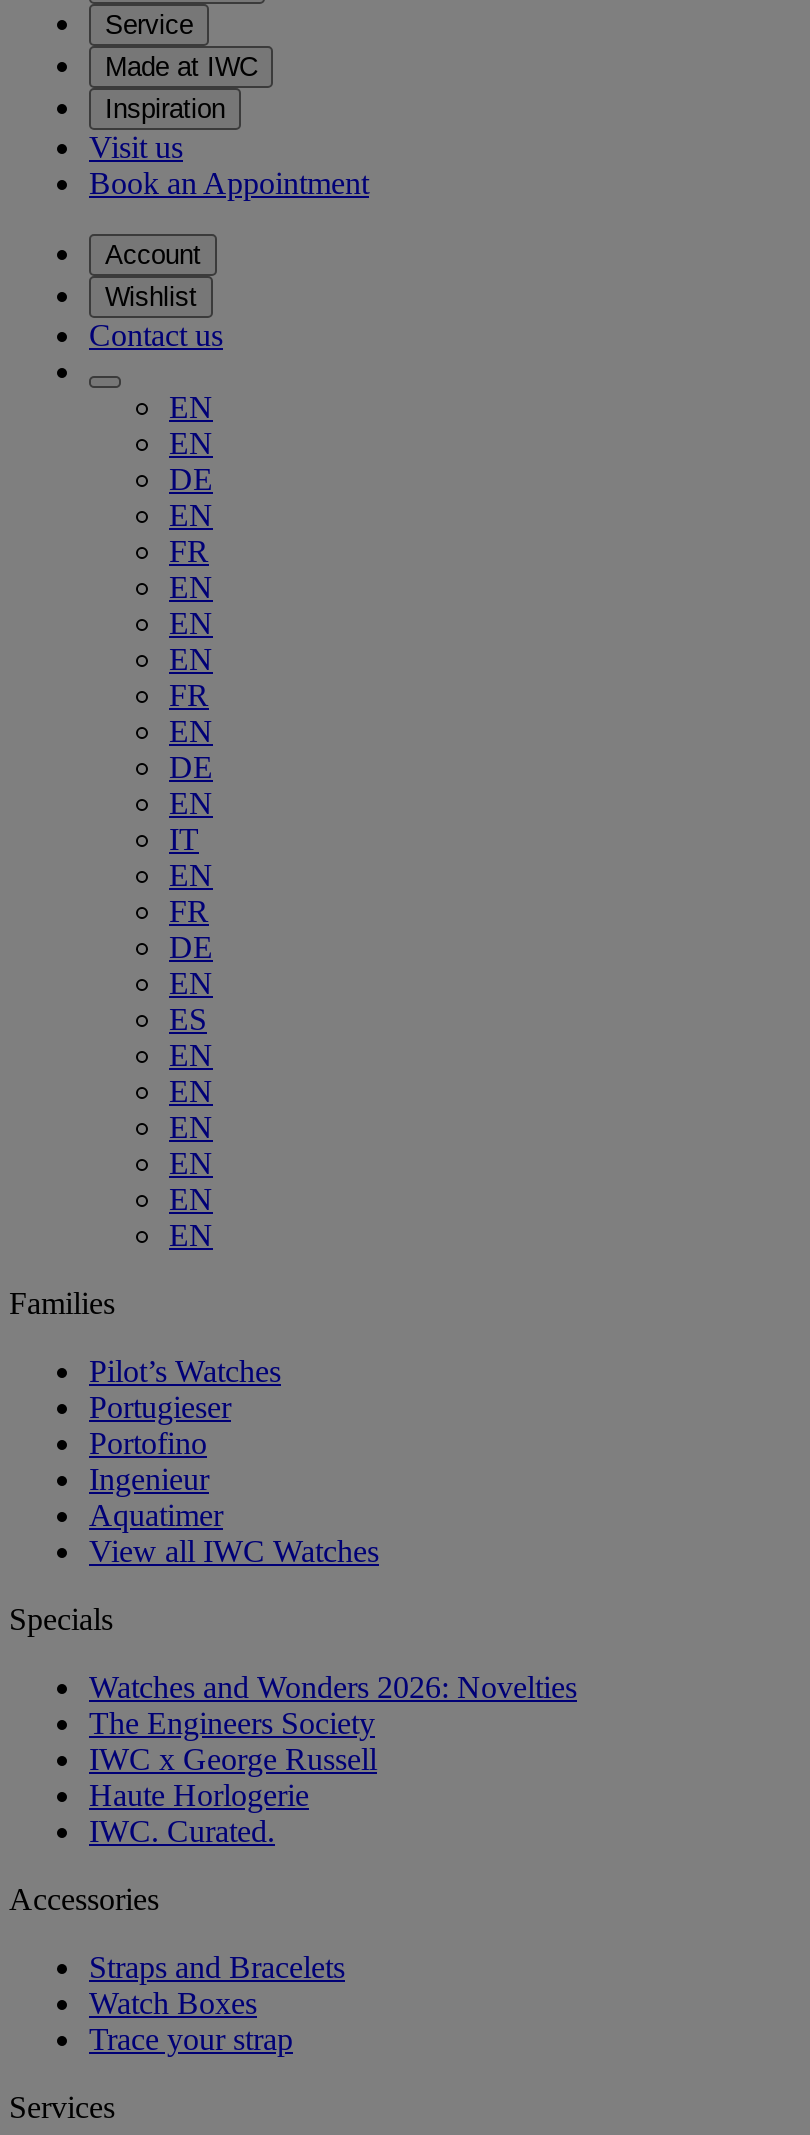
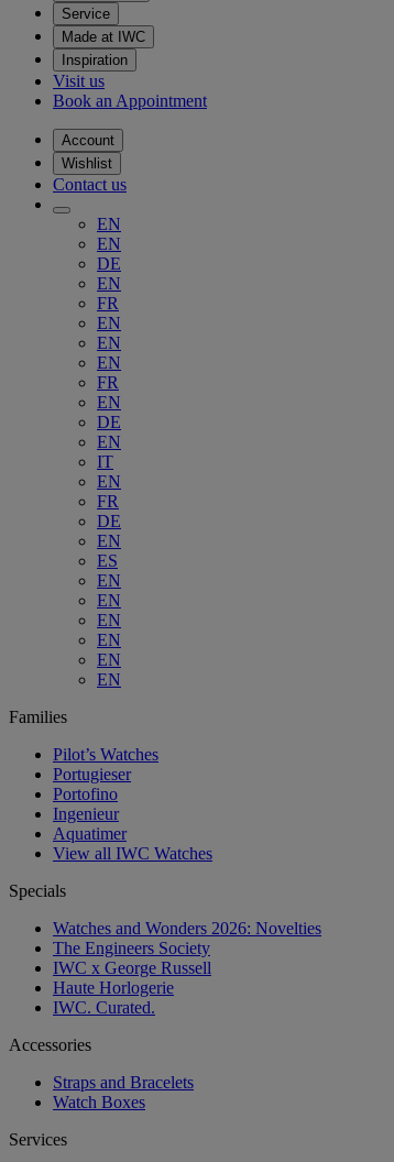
- Trace your strap
